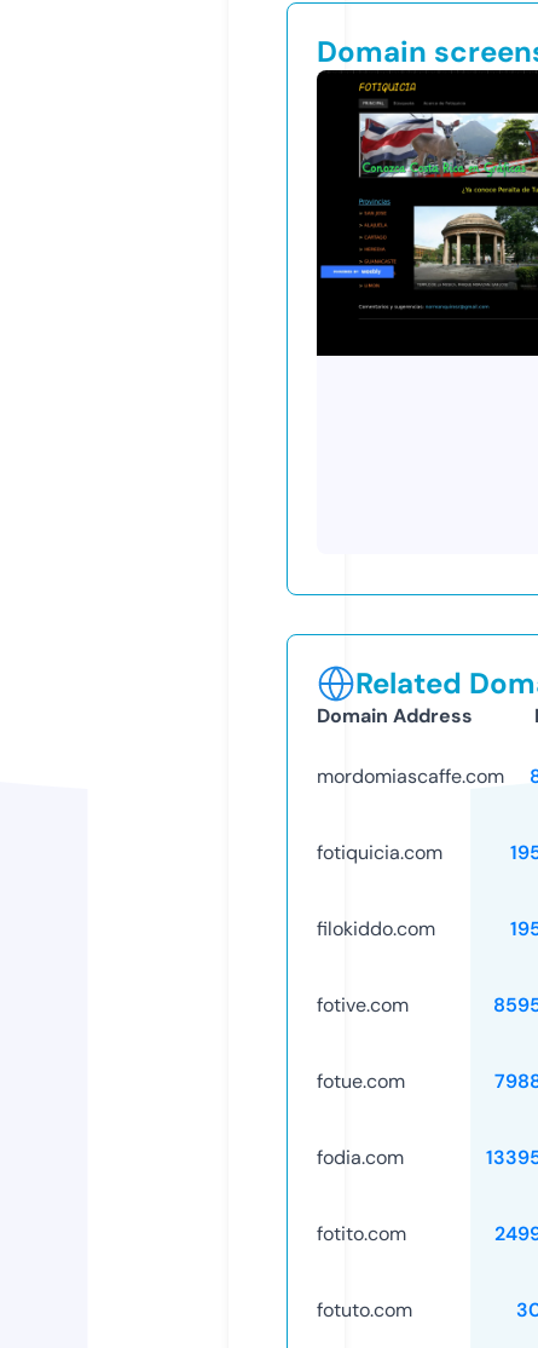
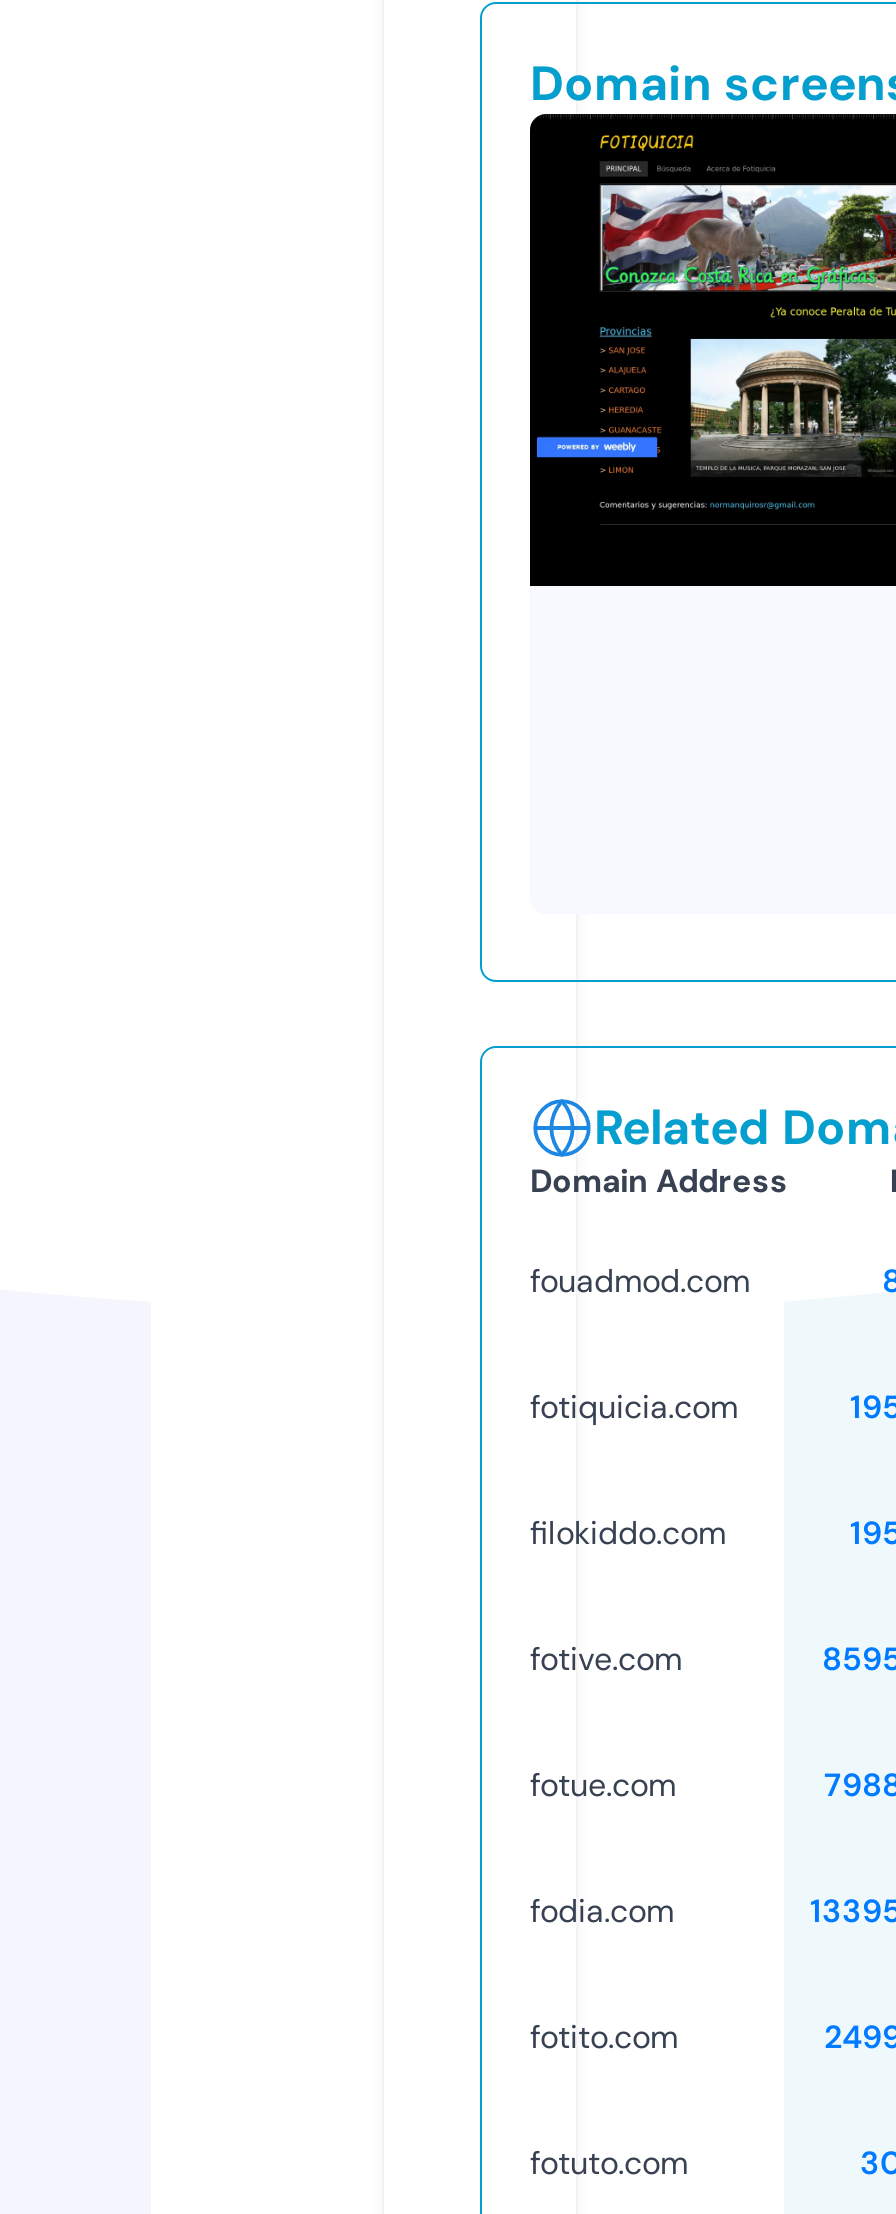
- mordomiascaffe.com
+ fouadmod.com
